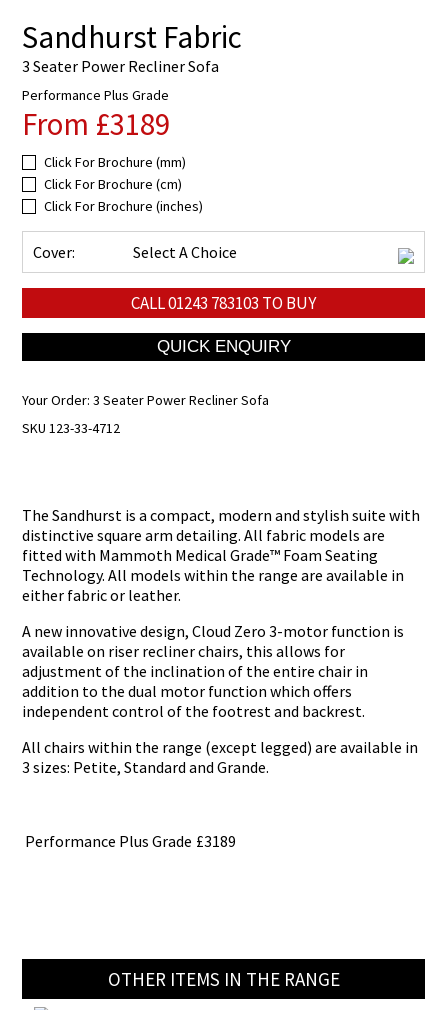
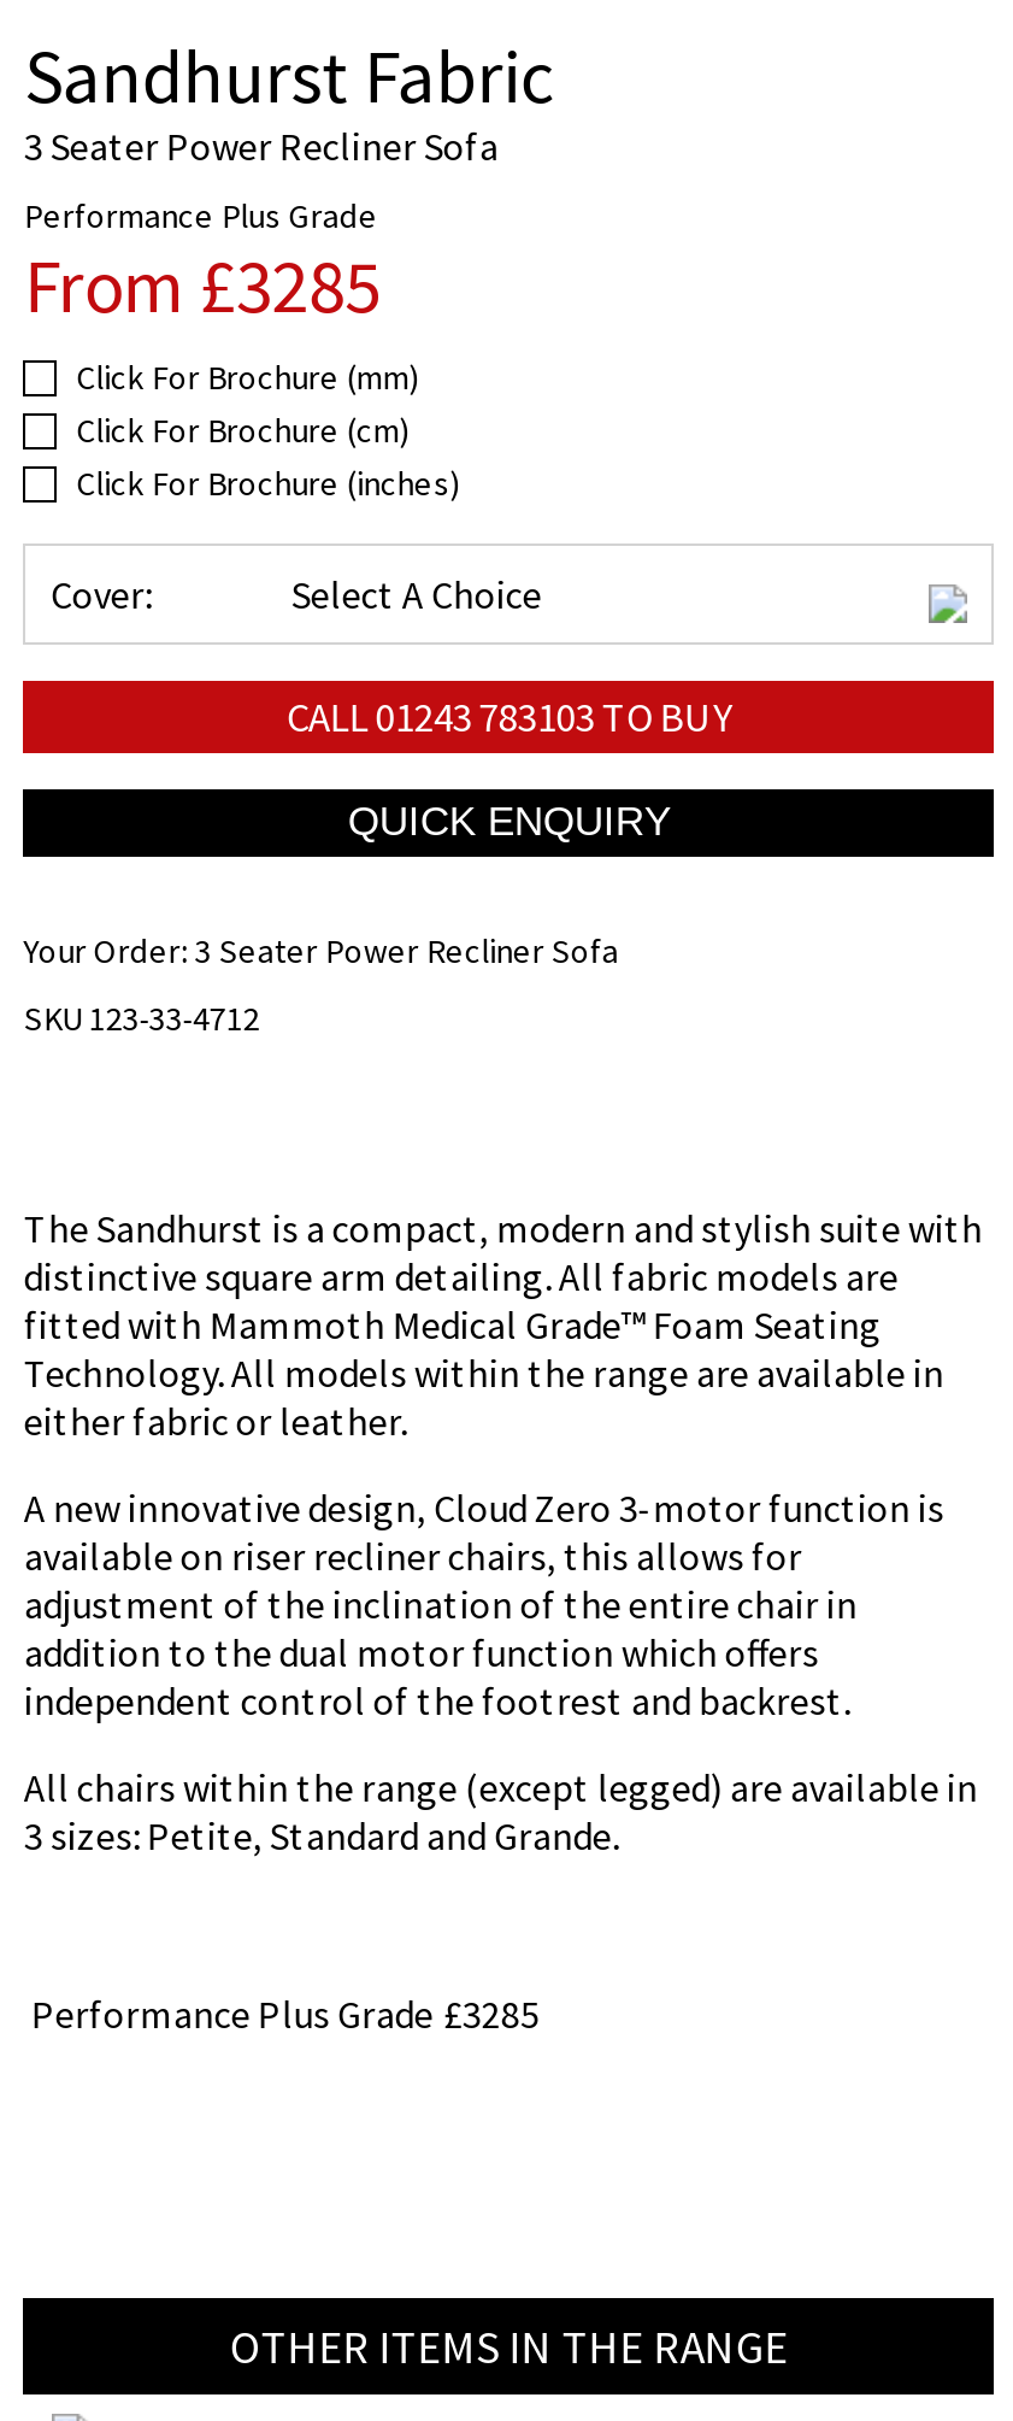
- From £3189
+ From £3285

- Performance Plus Grade £3189
+ Performance Plus Grade £3285
